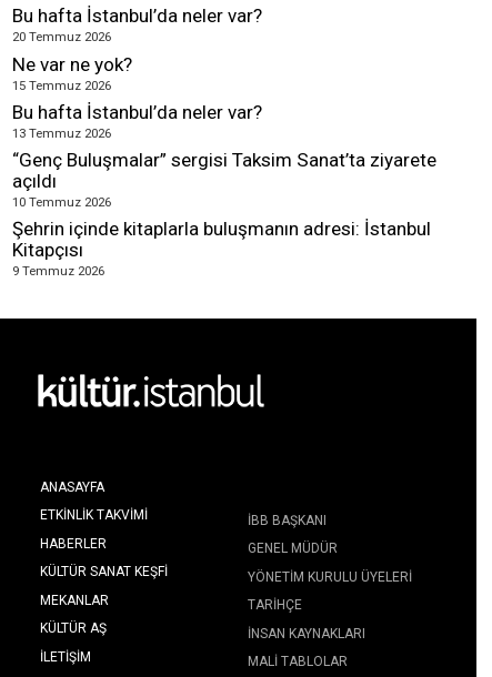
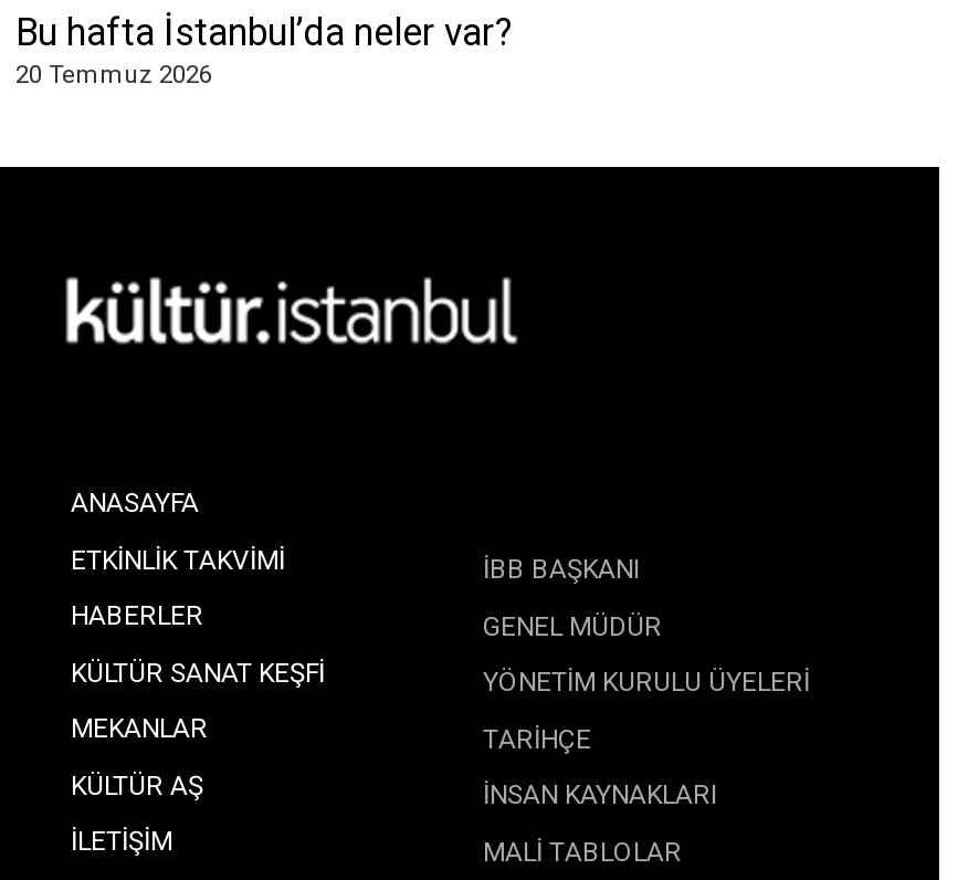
- Ne var ne yok?
- 15 Temmuz 2026
- Bu hafta İstanbul’da neler var?
- 13 Temmuz 2026
- “Genç Buluşmalar” sergisi Taksim Sanat’ta ziyarete
- açıldı
- 10 Temmuz 2026
- Şehrin içinde kitaplarla buluşmanın adresi: İstanbul
- Kitapçısı
- 9 Temmuz 2026
